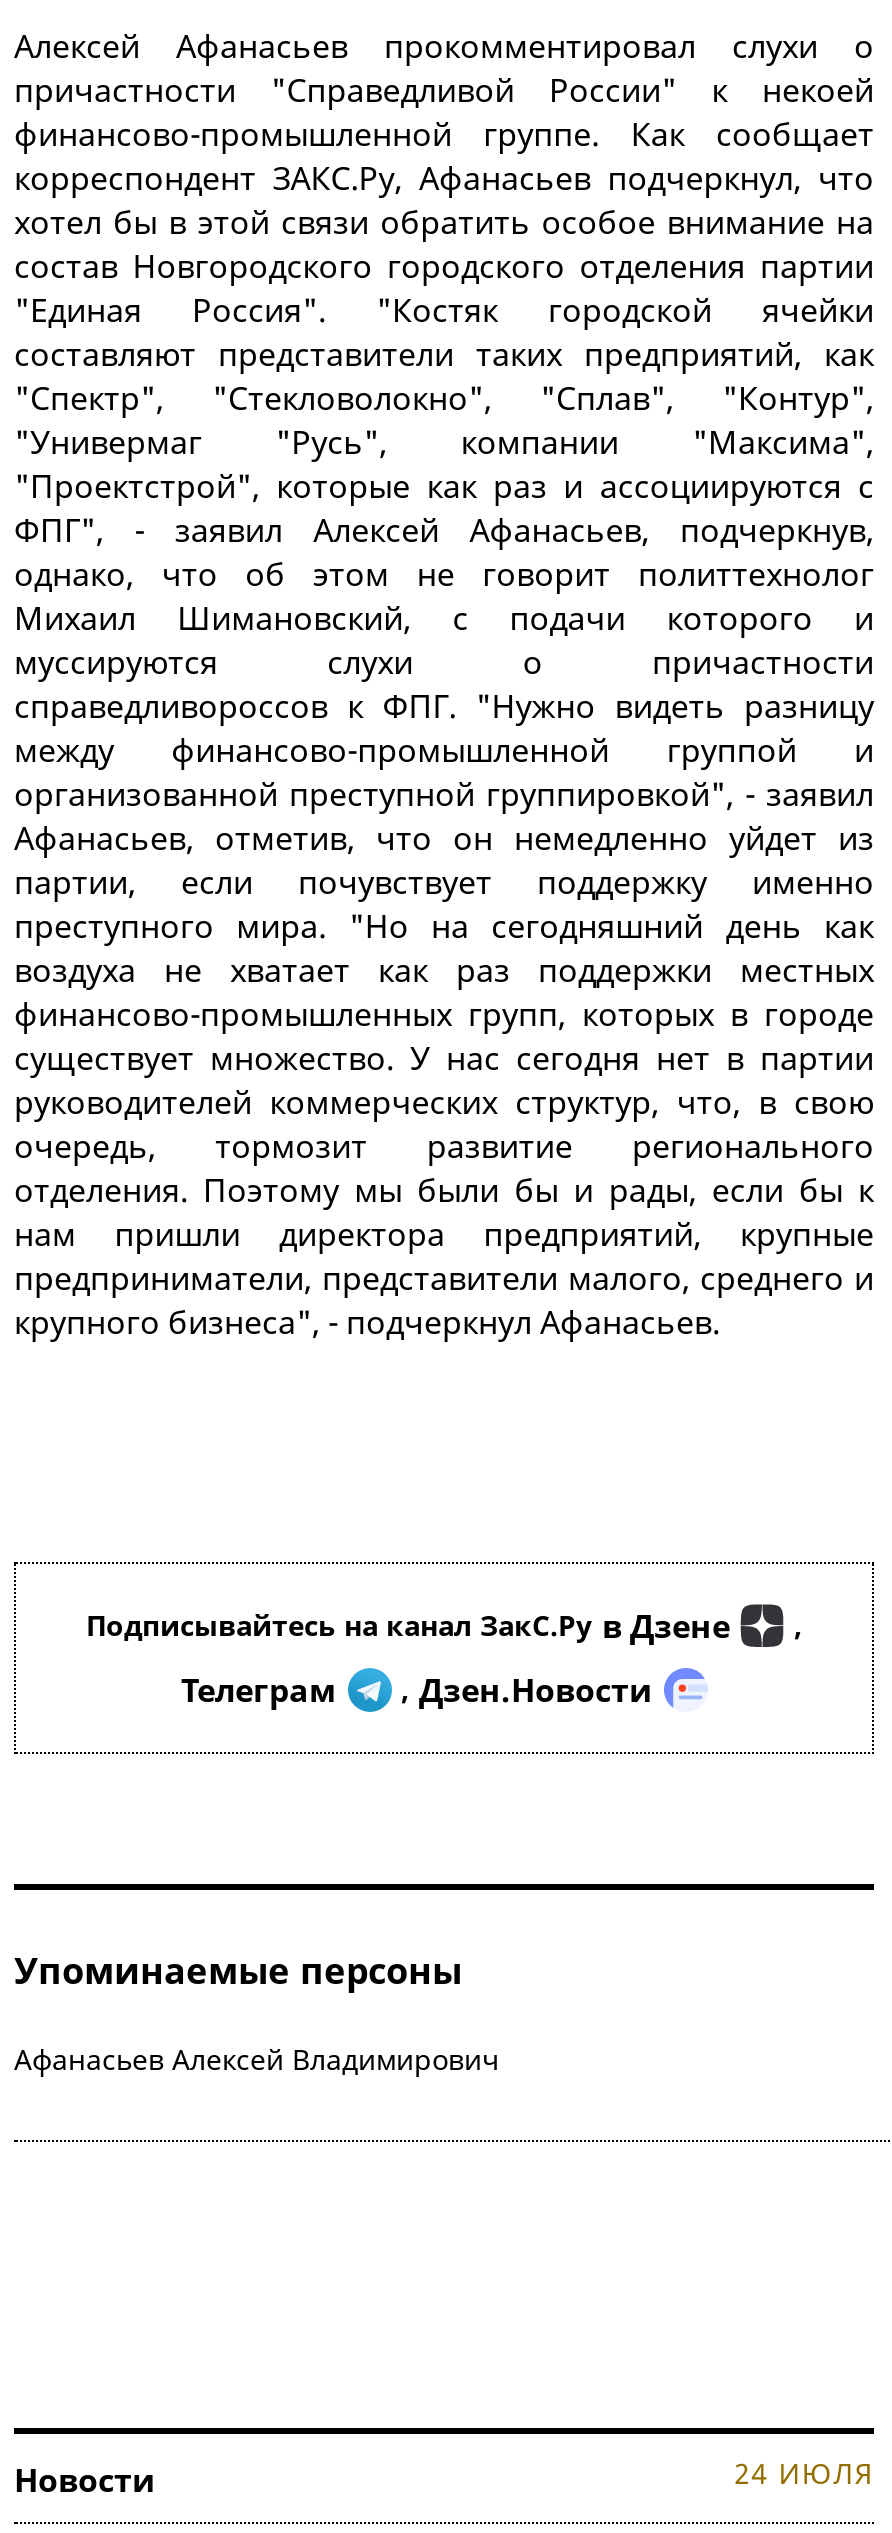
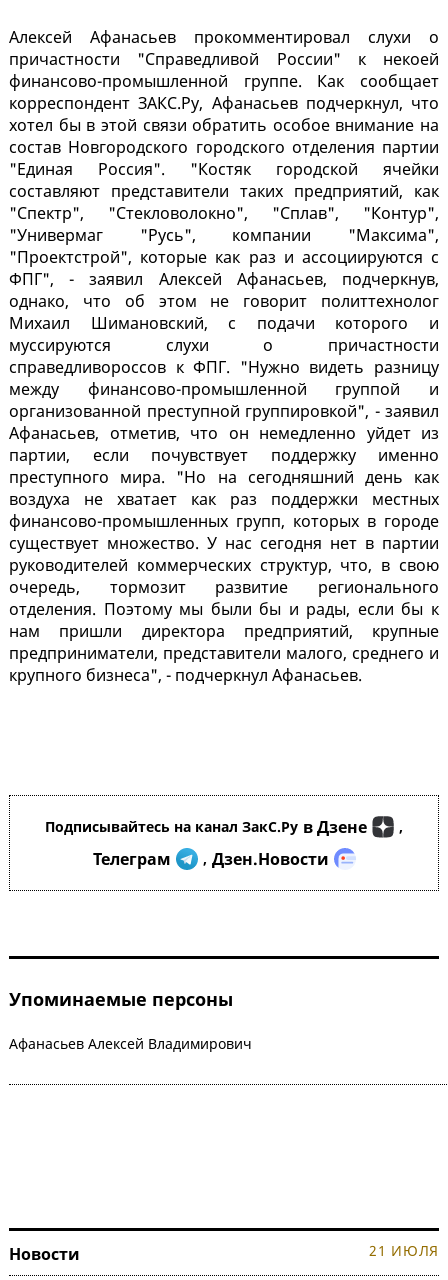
- 24 ИЮЛЯ
+ 21 ИЮЛЯ
